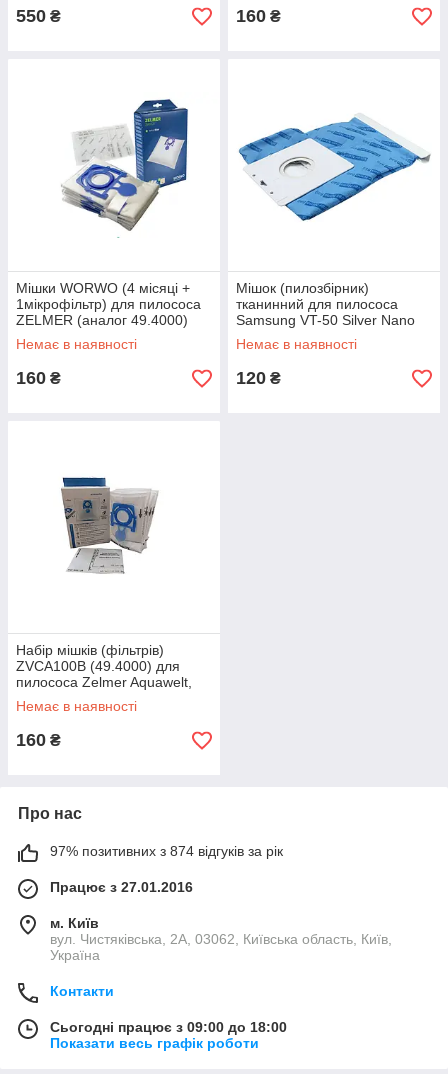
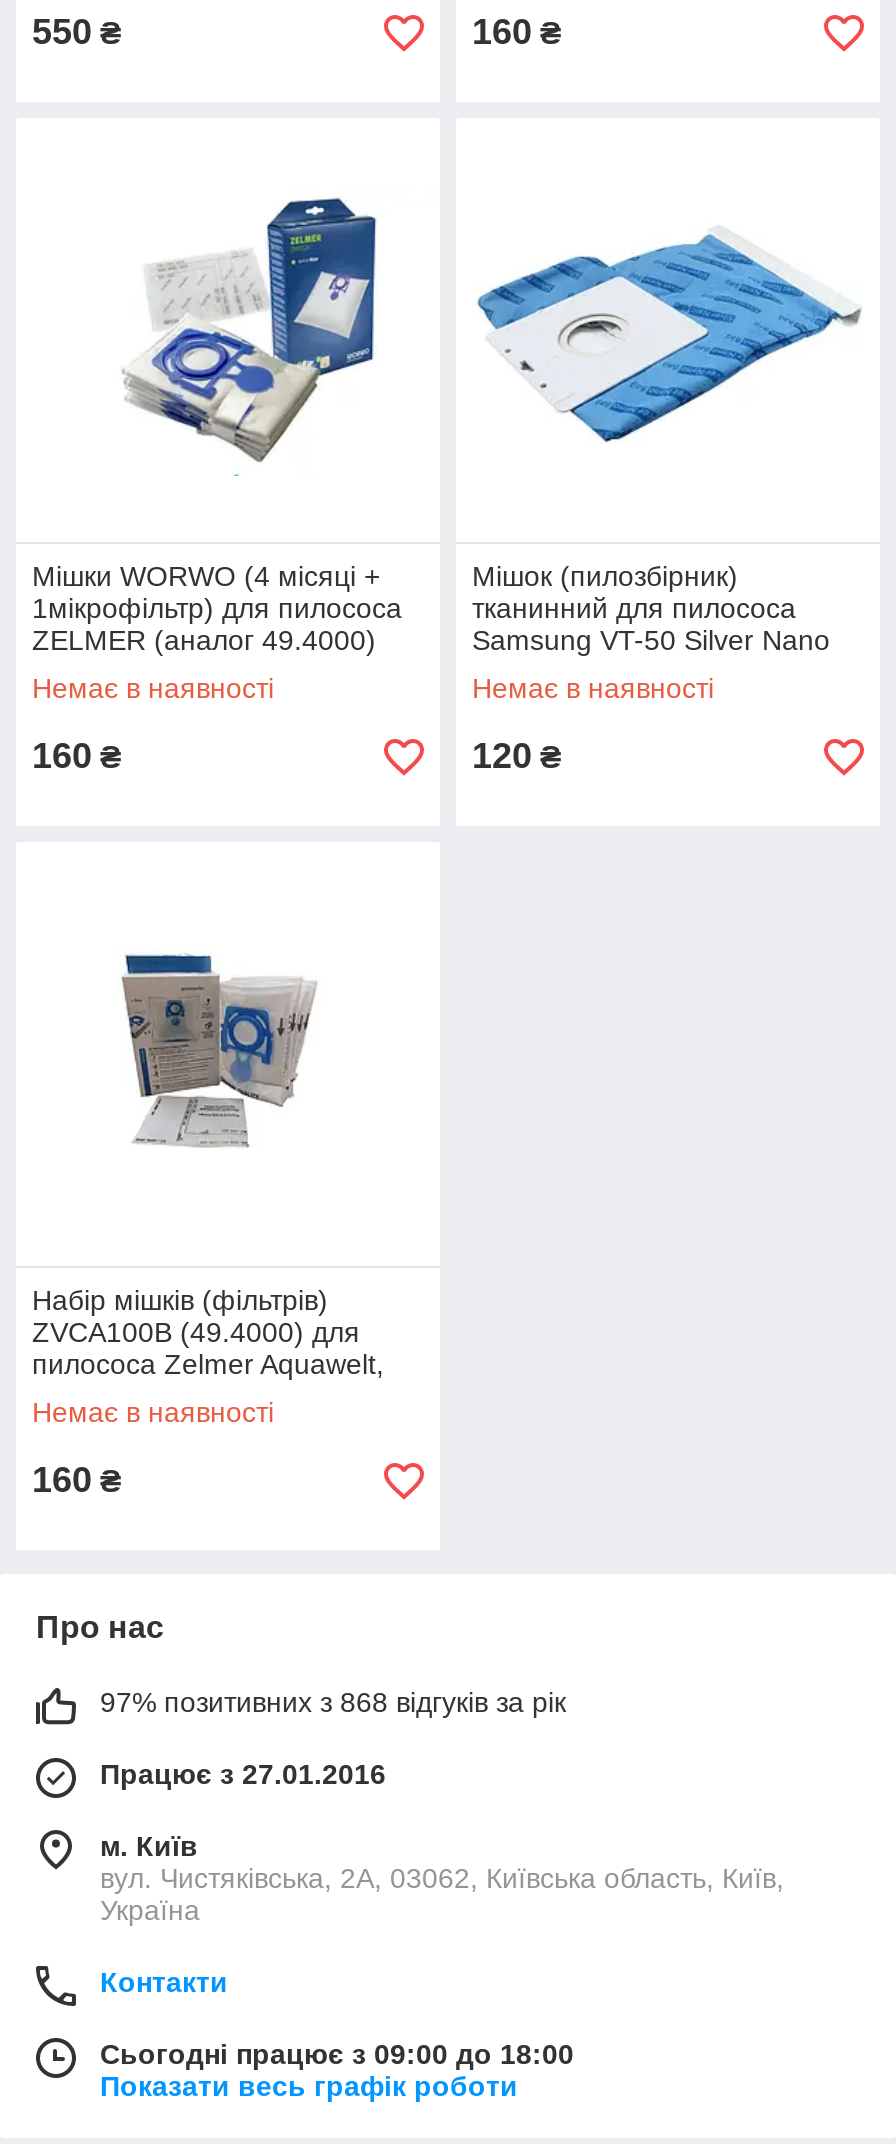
- 97% позитивних з 874 відгуків за рік
+ 97% позитивних з 868 відгуків за рік
